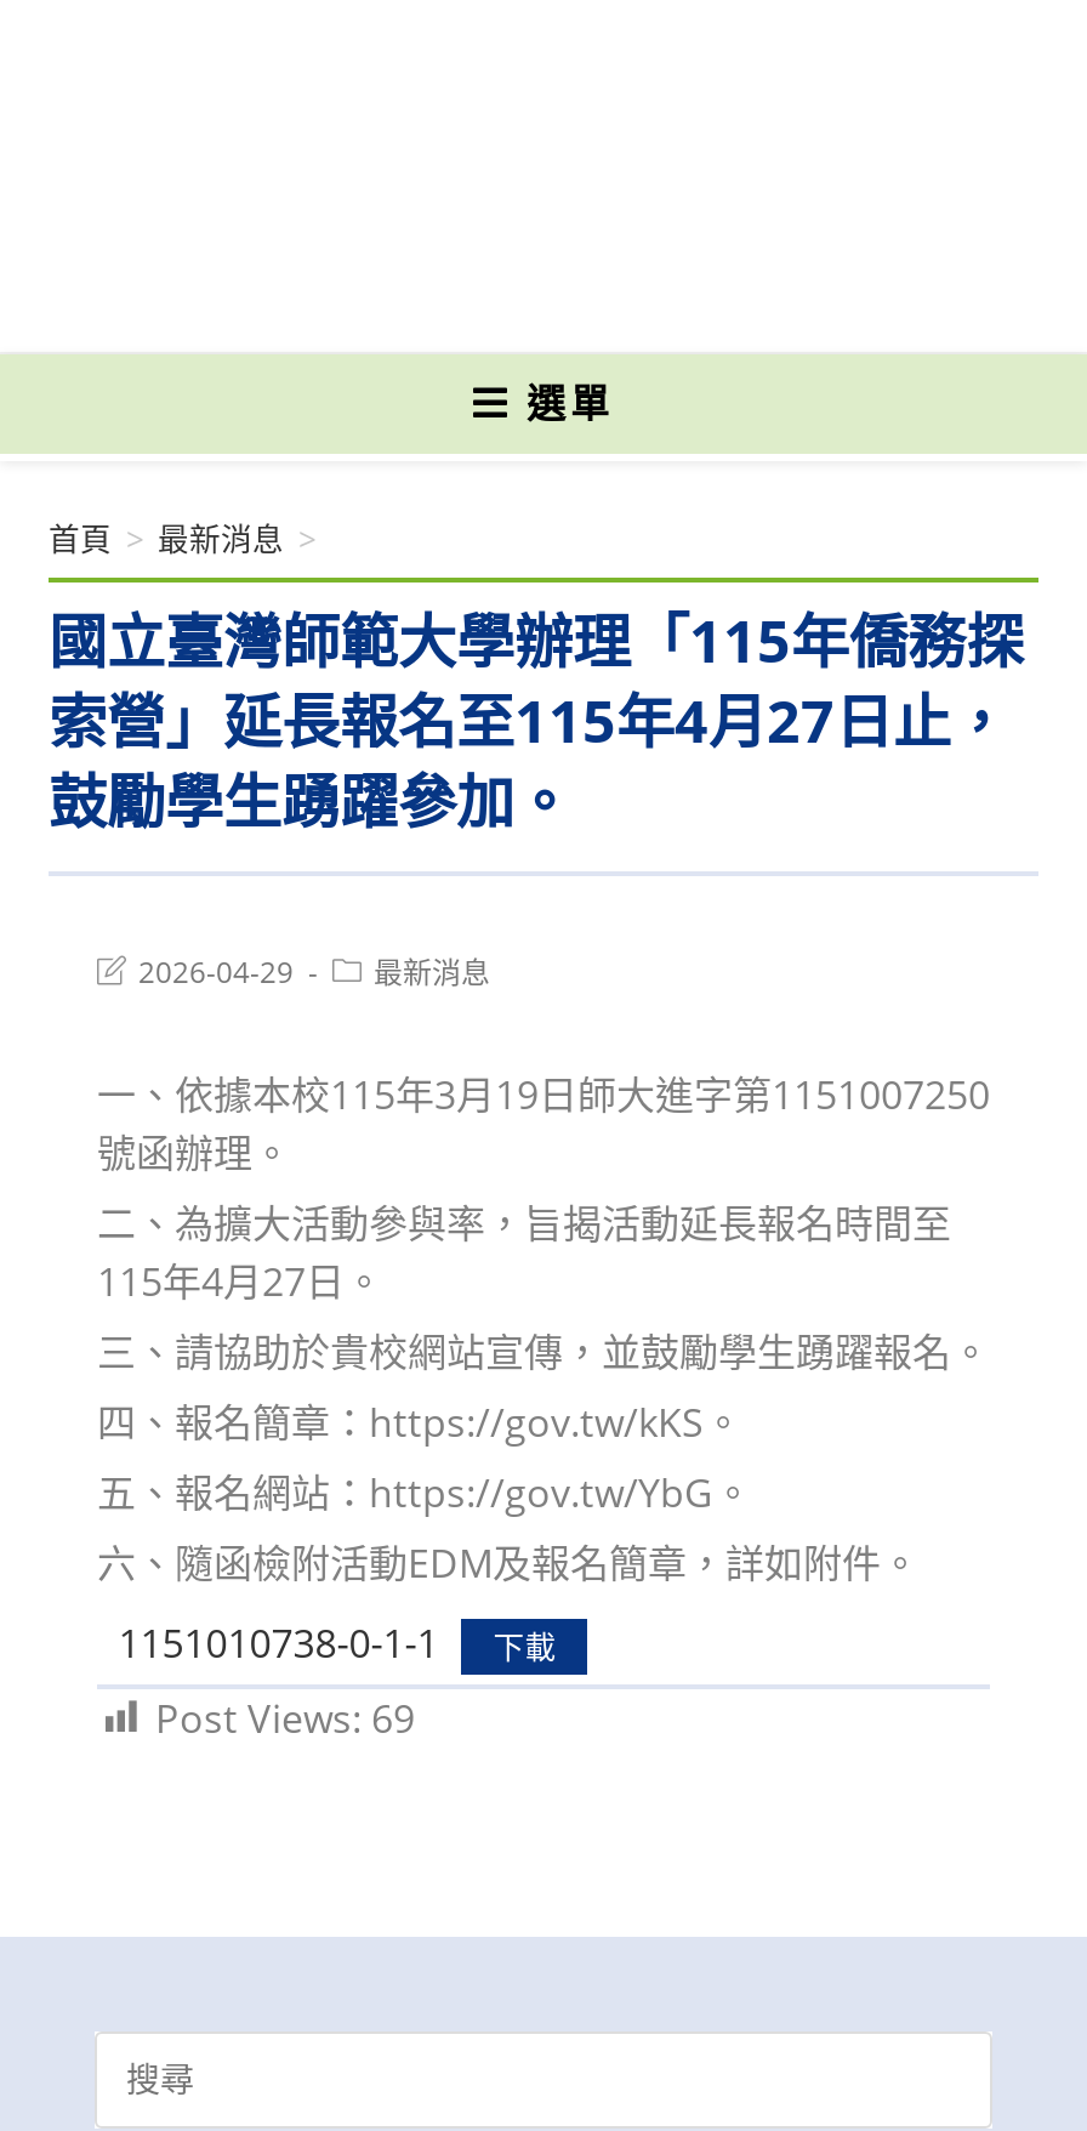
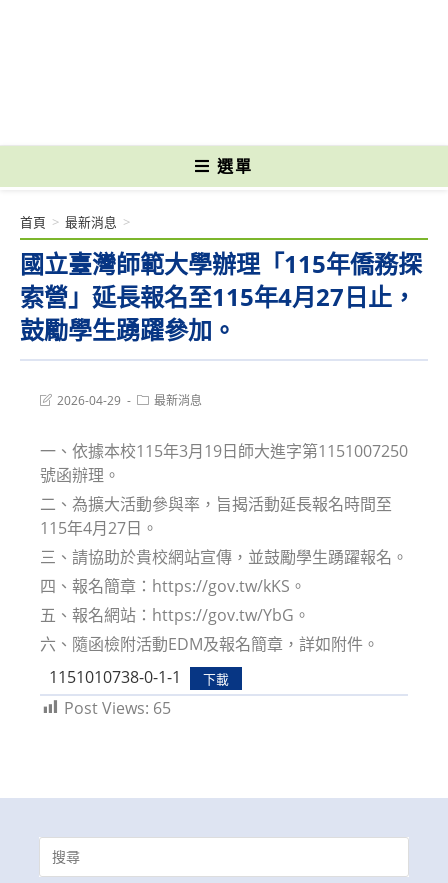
- Post Views: 69
+ Post Views: 65
